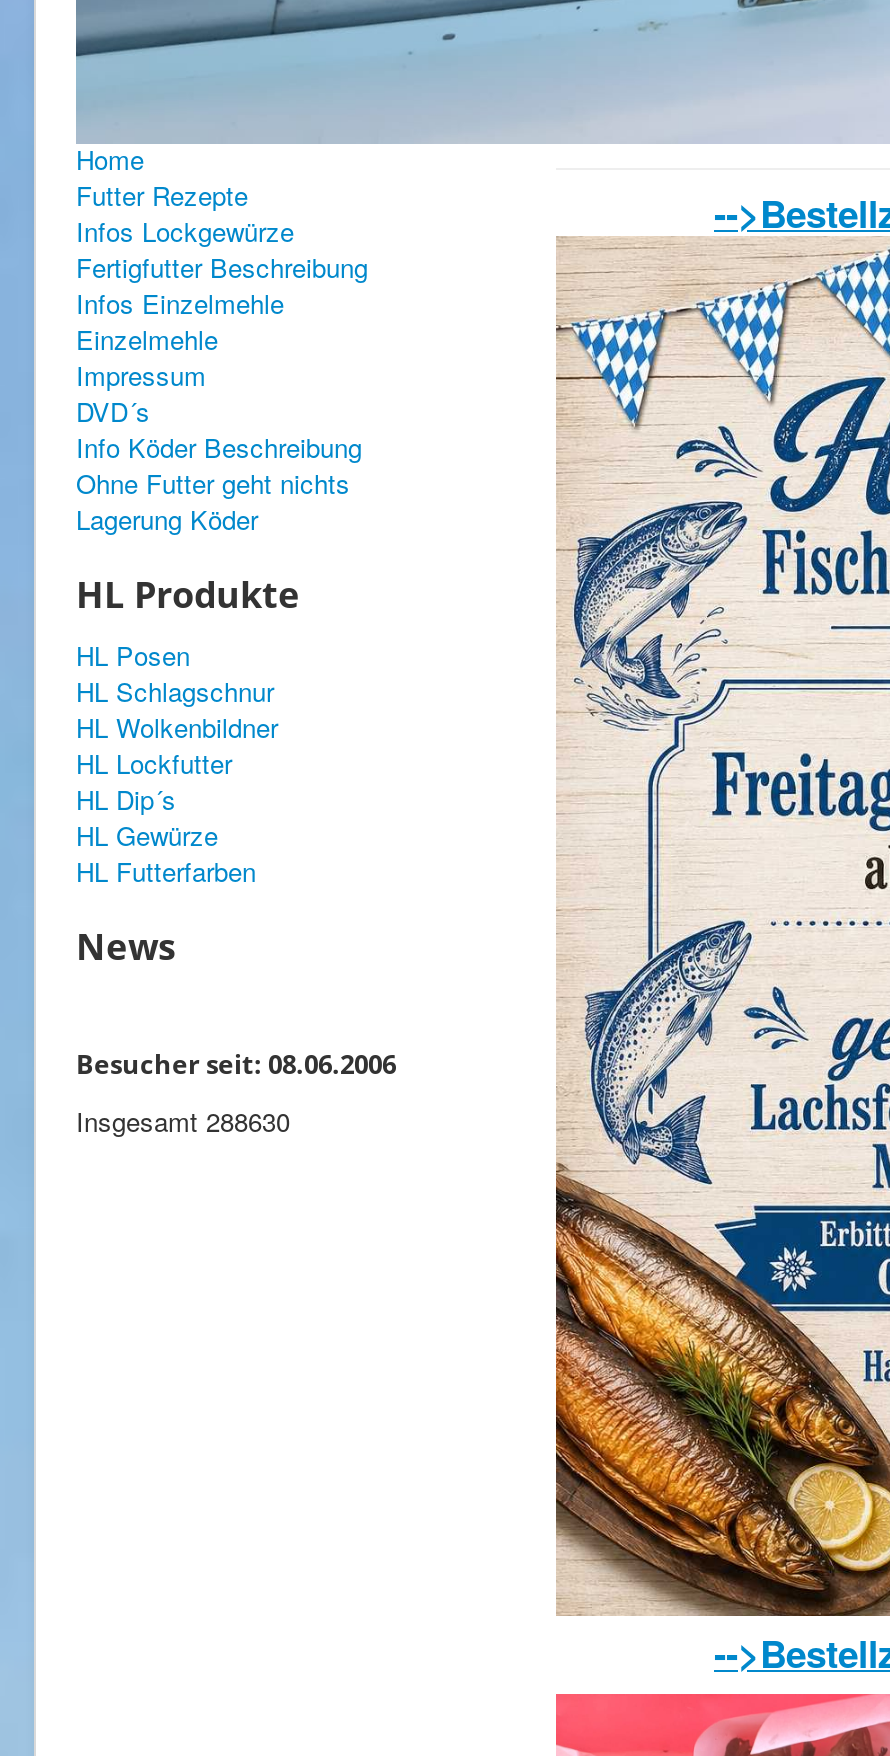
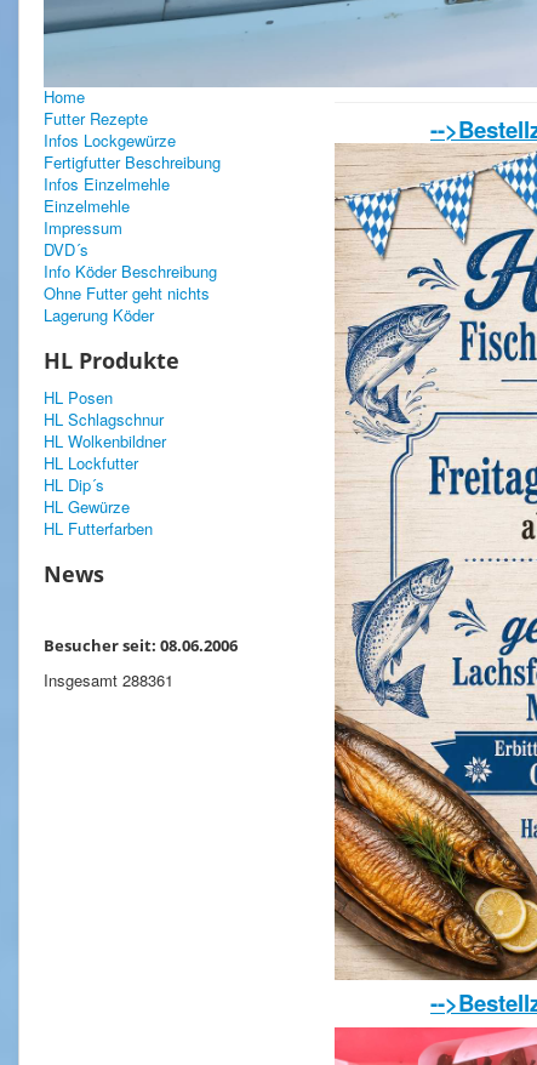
- Insgesamt 288630
+ Insgesamt 288361
